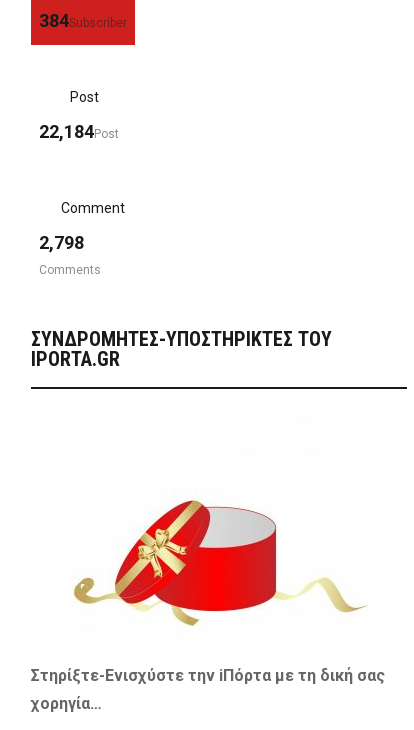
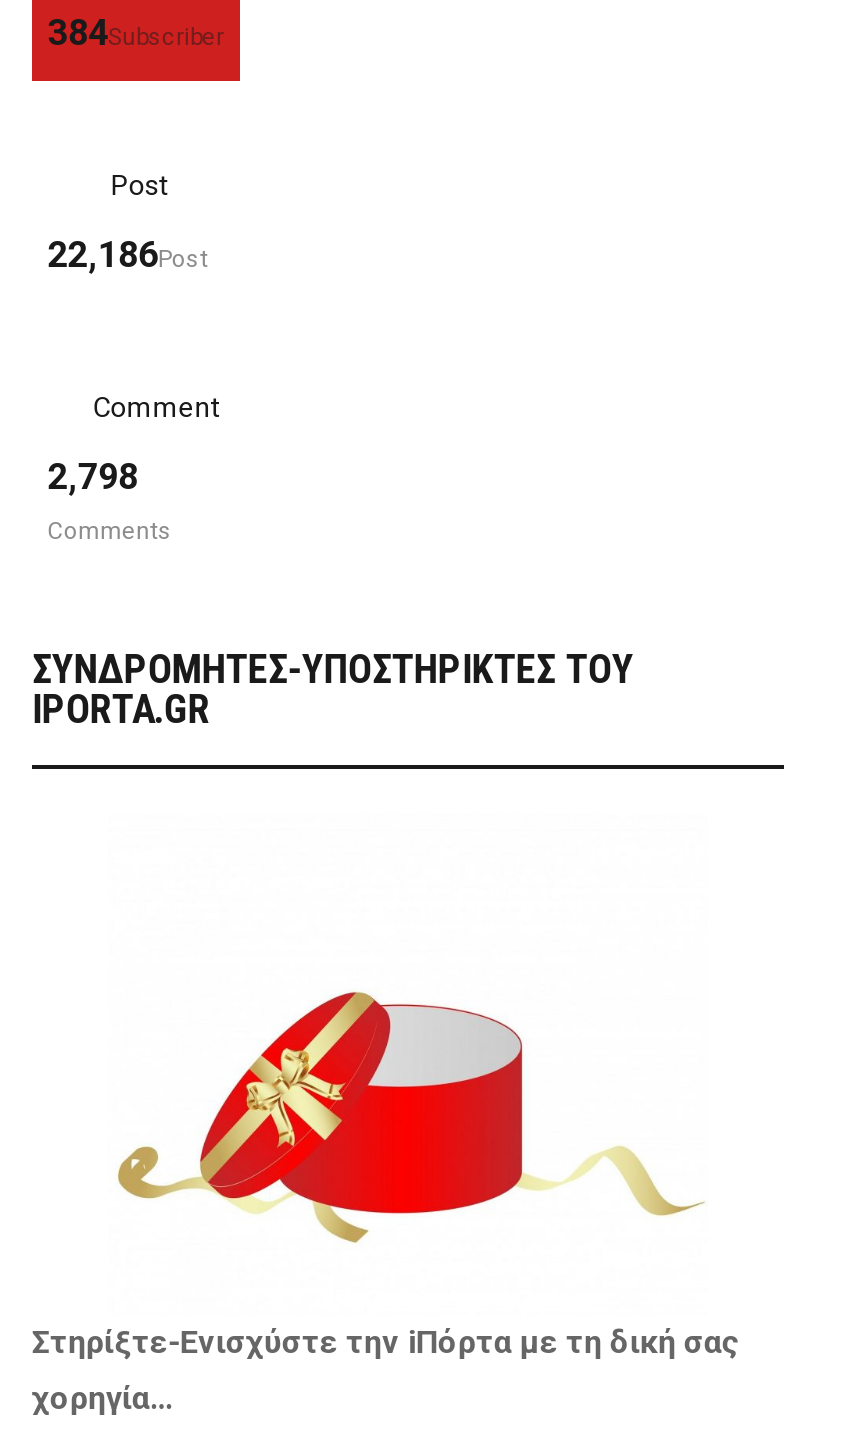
- 22,184Post
+ 22,186Post
